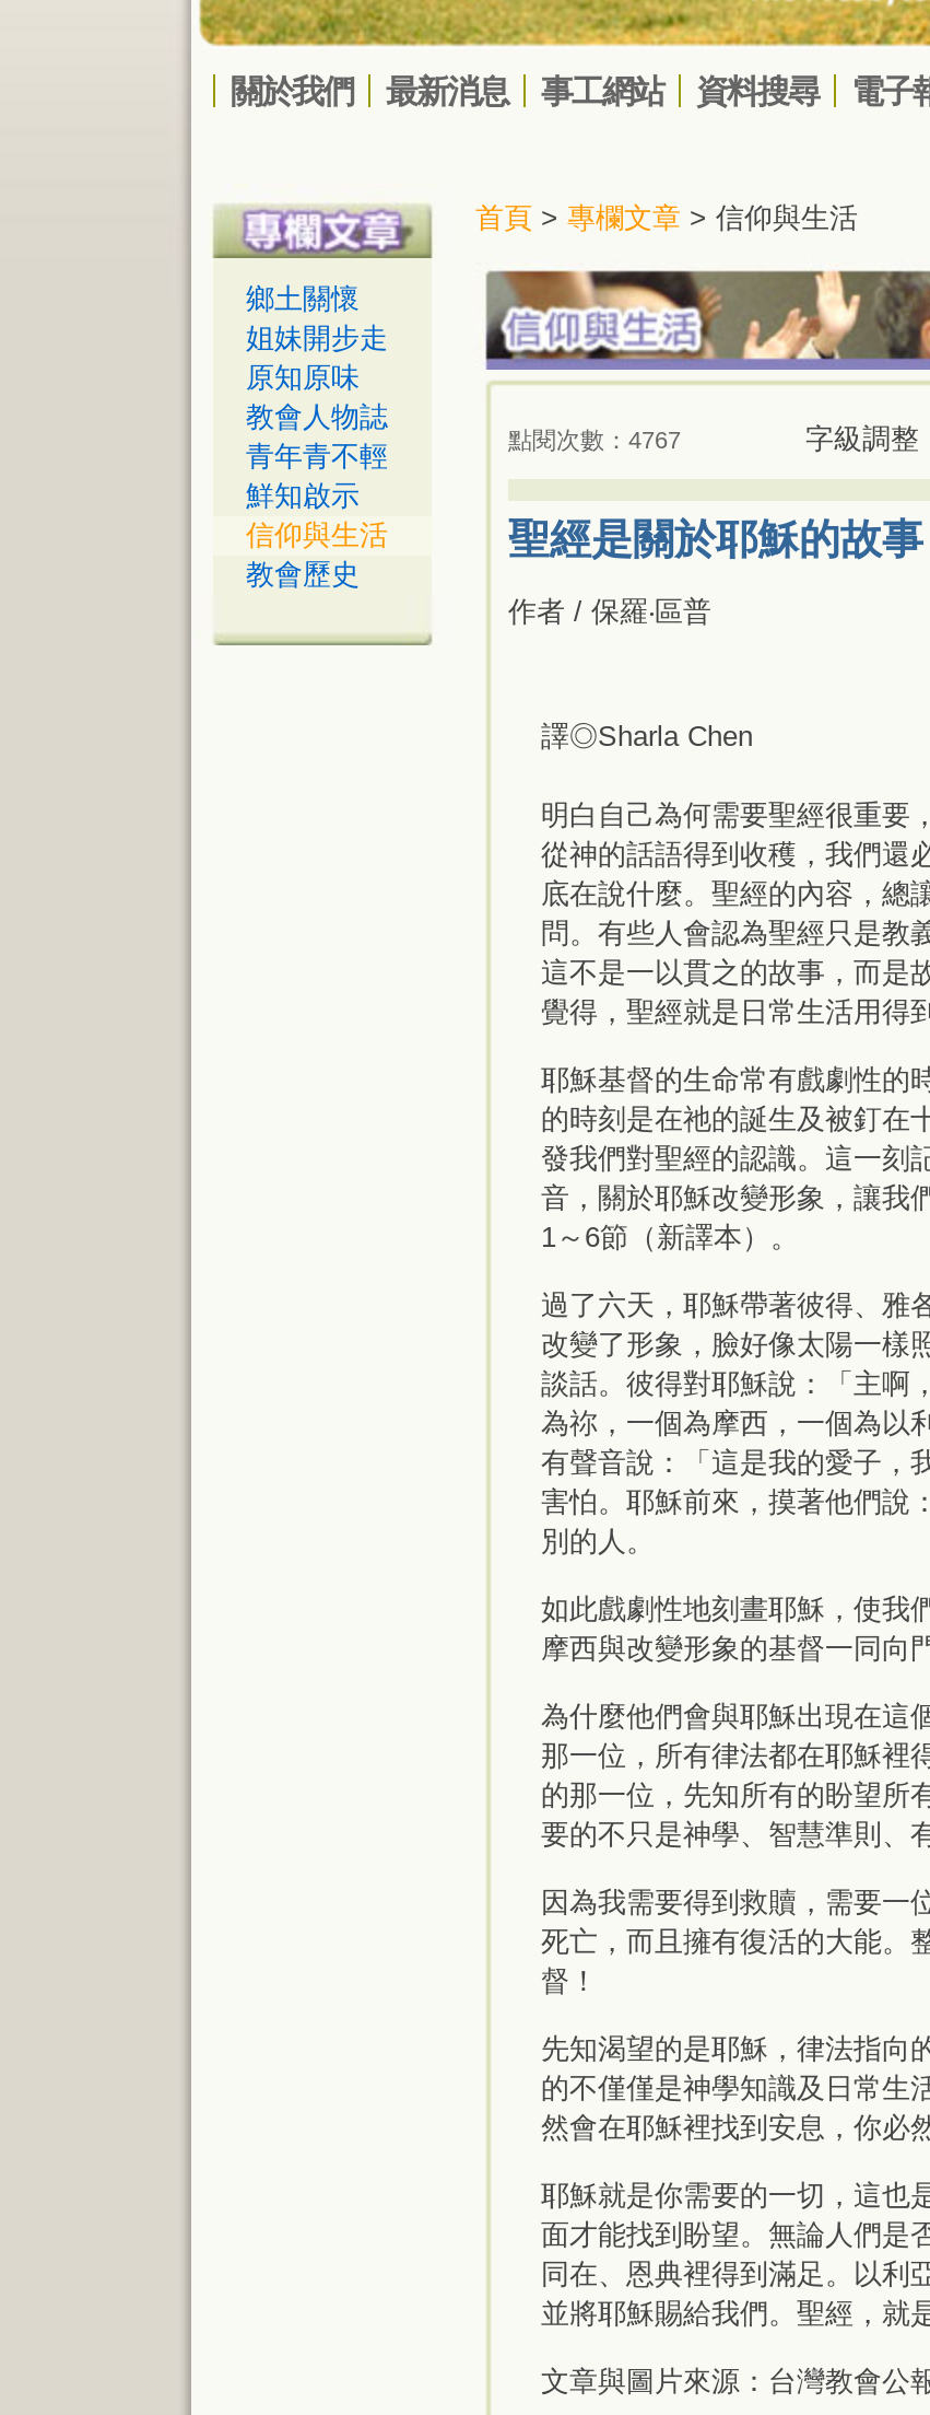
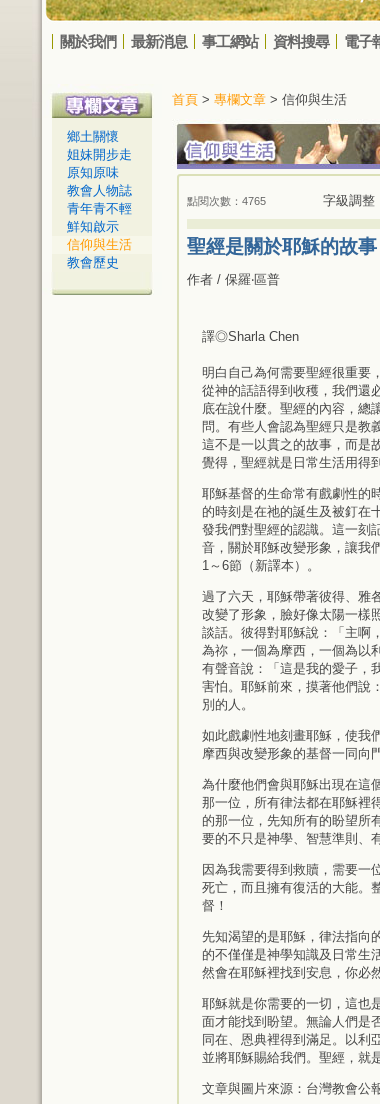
- 點閱次數：4767
+ 點閱次數：4765
